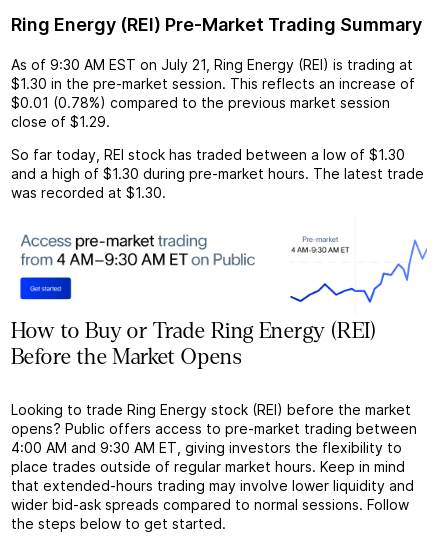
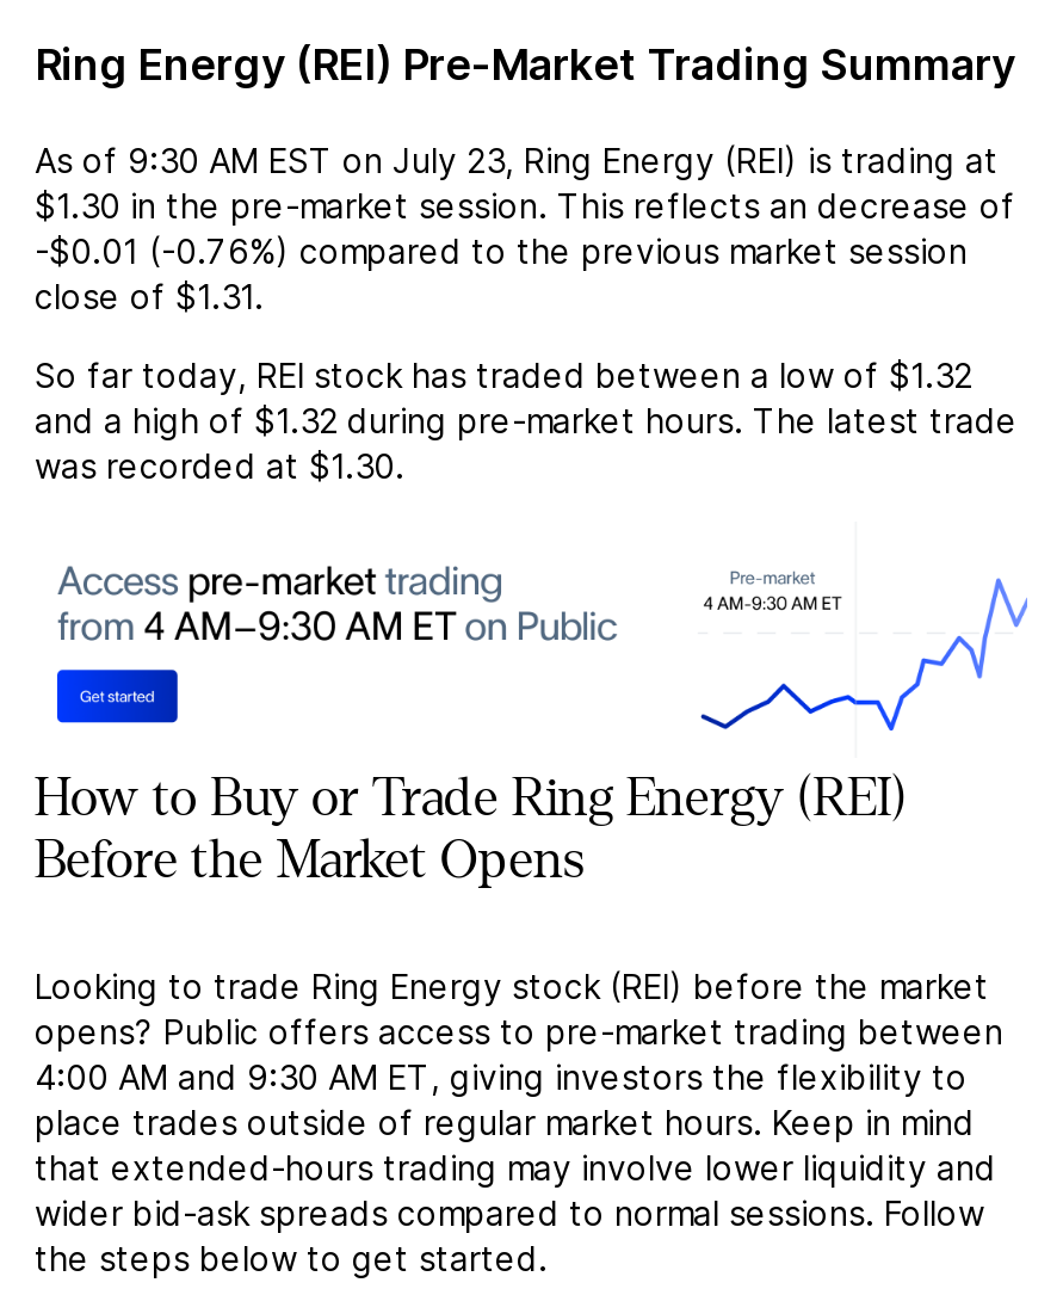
- As of 9:30 AM EST on July 21, Ring Energy (REI) is trading at
+ As of 9:30 AM EST on July 23, Ring Energy (REI) is trading at

- $1.30 in the pre-market session. This reflects an increase of
+ $1.30 in the pre-market session. This reflects an decrease of

- $0.01 (0.78%) compared to the previous market session
+ -$0.01 (-0.76%) compared to the previous market session

- close of $1.29.
+ close of $1.31.

- So far today, REI stock has traded between a low of $1.30
+ So far today, REI stock has traded between a low of $1.32

- and a high of $1.30 during pre-market hours. The latest trade
+ and a high of $1.32 during pre-market hours. The latest trade
